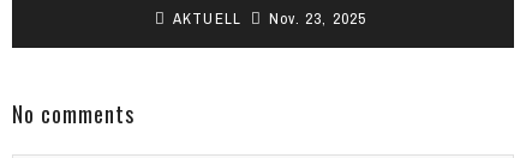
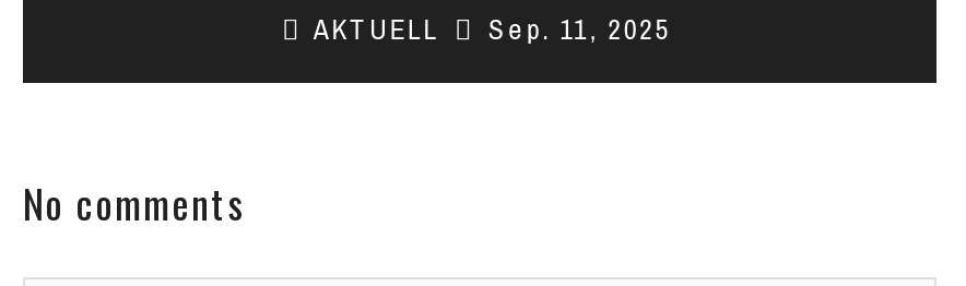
- AKTUELL Nov. 23, 2025
+ AKTUELL Sep. 11, 2025
